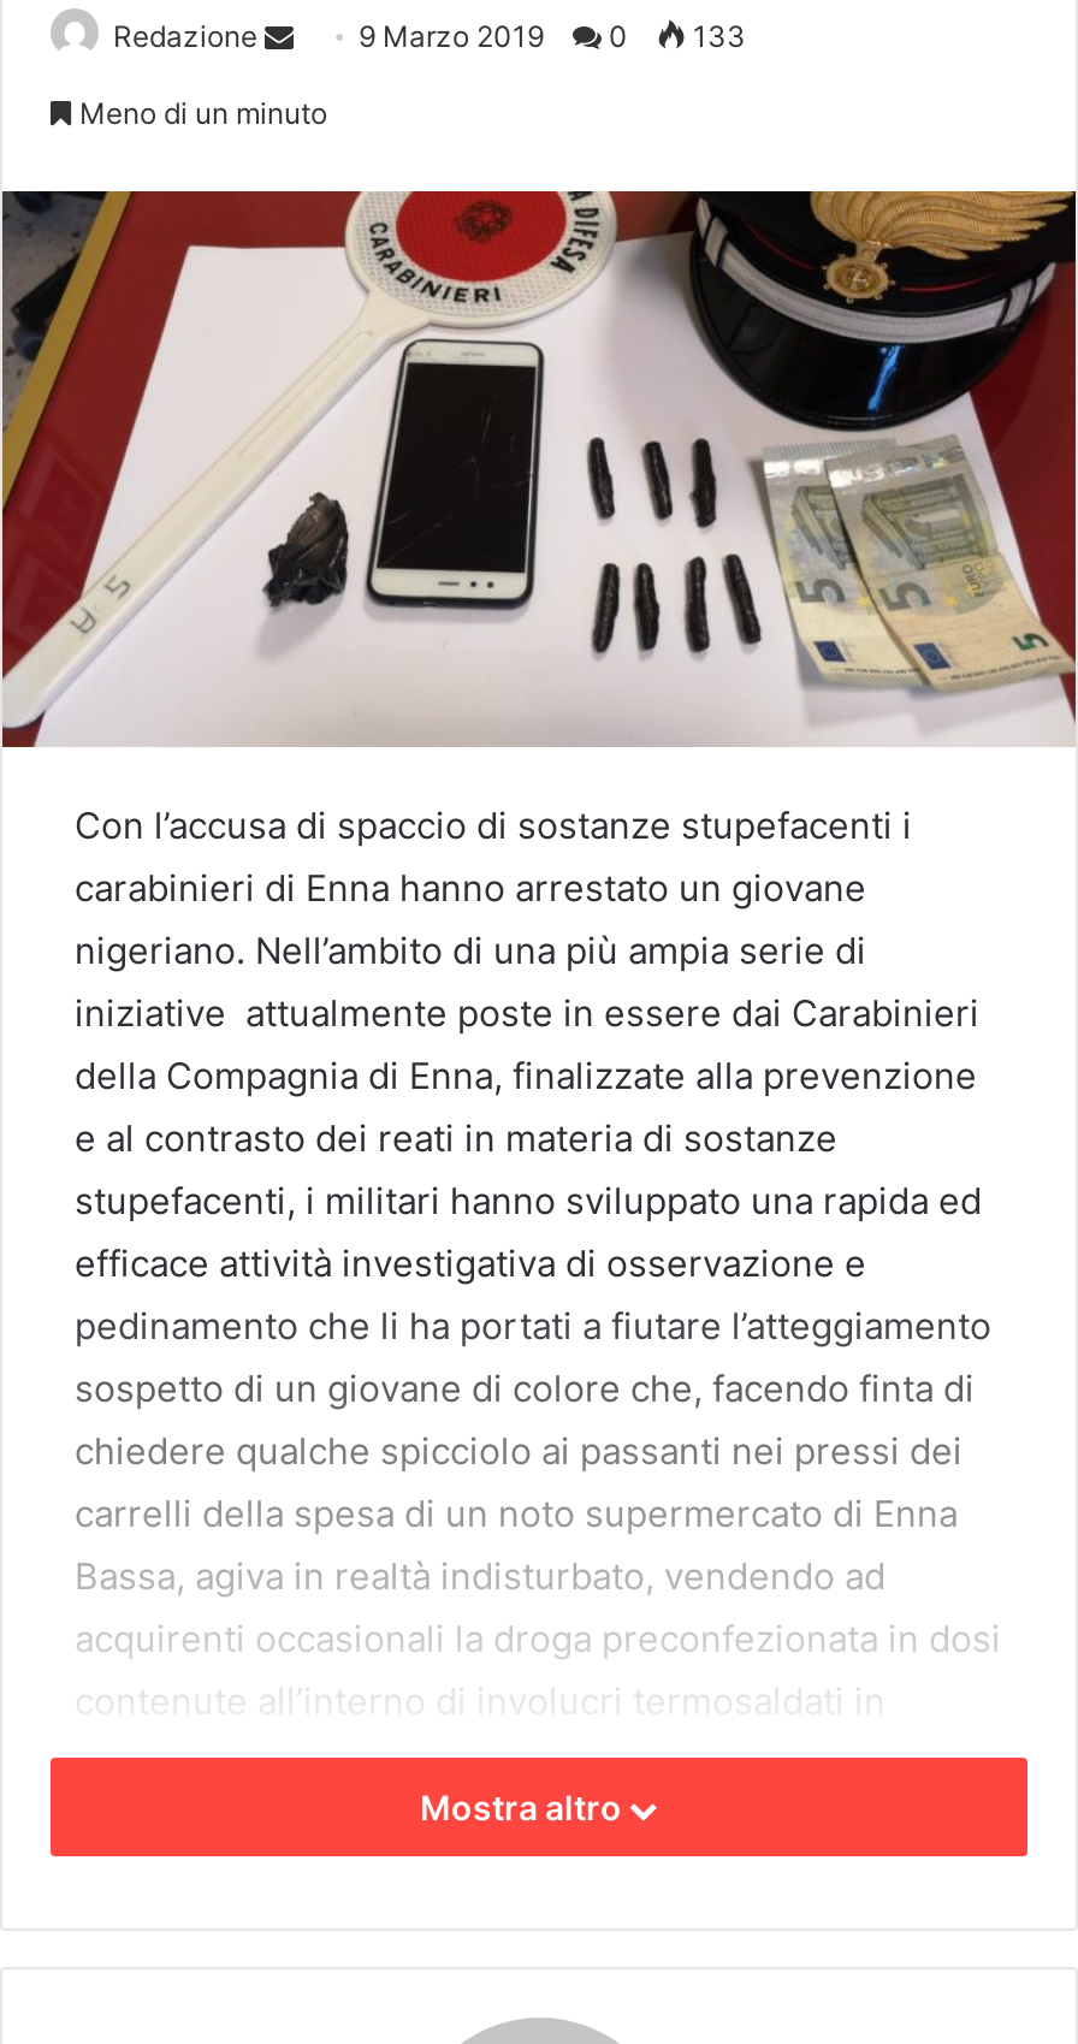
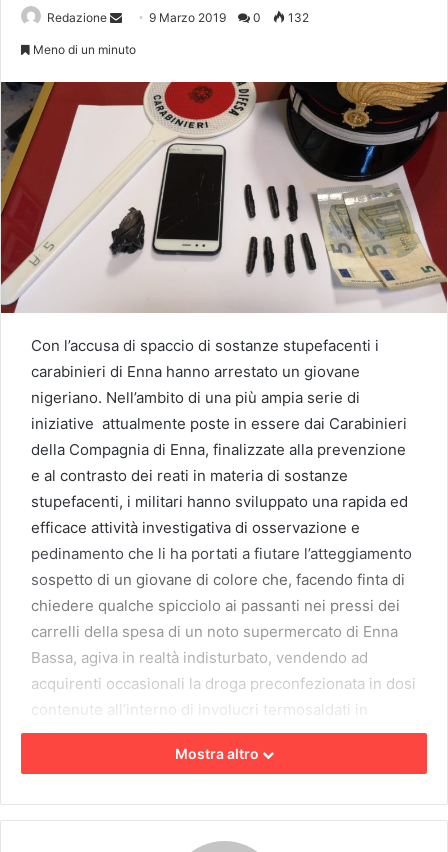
- 133
+ 132
